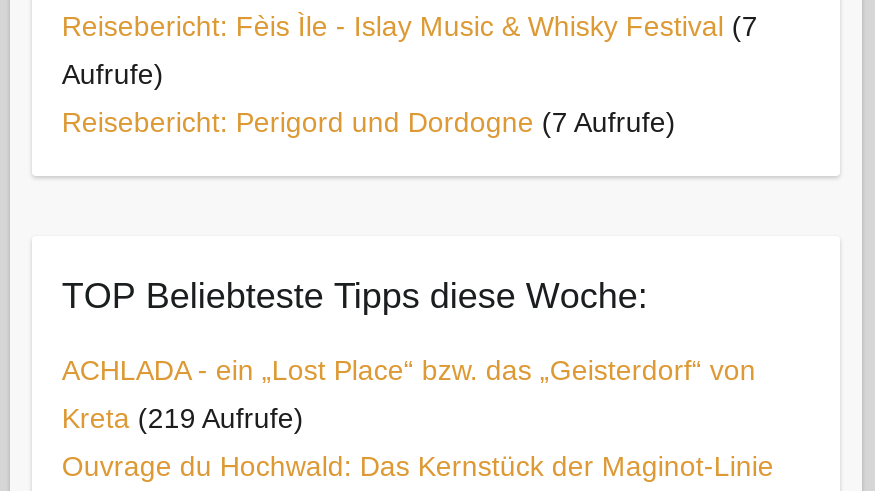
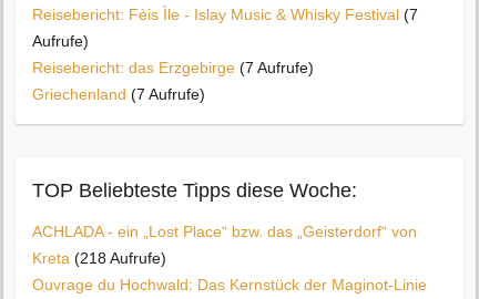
- Reisebericht: Perigord und Dordogne (7 Aufrufe)
+ Reisebericht: das Erzgebirge (7 Aufrufe)
+ Griechenland (7 Aufrufe)

- Kreta (219 Aufrufe)
+ Kreta (218 Aufrufe)
